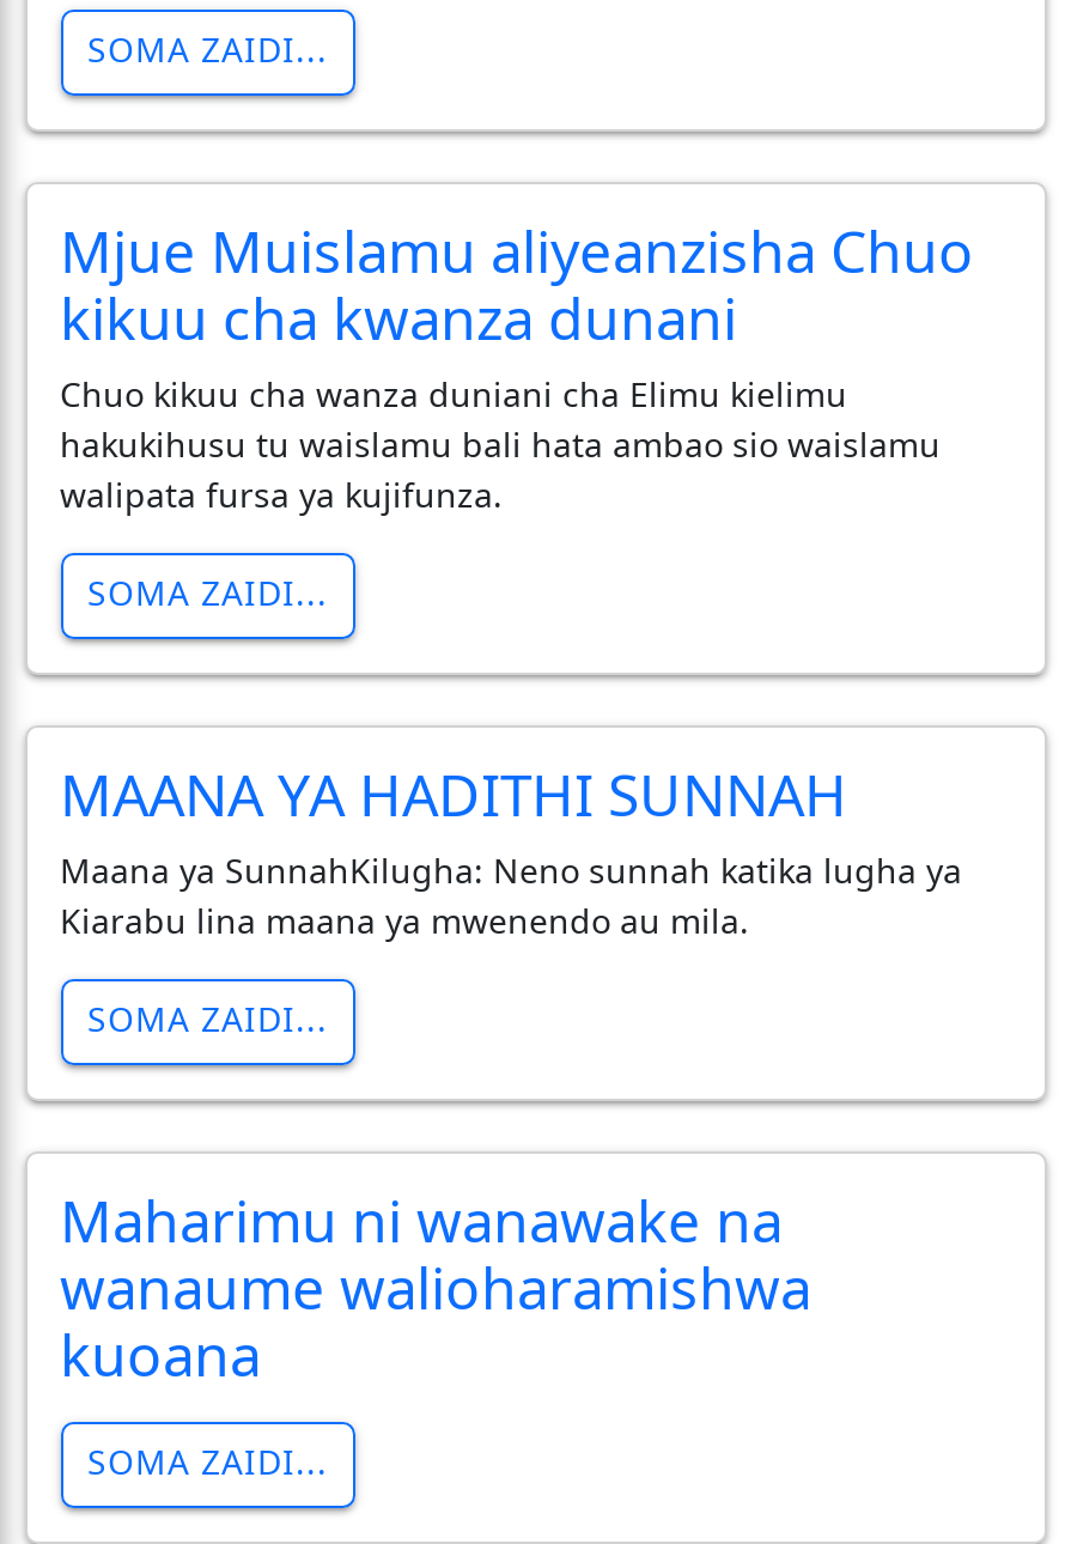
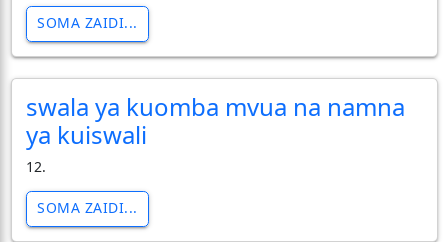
- Mjue Muislamu aliyeanzisha Chuo
- kikuu cha kwanza dunani
- Chuo kikuu cha wanza duniani cha Elimu kielimu
- hakukihusu tu waislamu bali hata ambao sio waislamu
- walipata fursa ya kujifunza.
- SOMA ZAIDI...
- MAANA YA HADITHI SUNNAH
- Maana ya SunnahKilugha: Neno sunnah katika lugha ya
- Kiarabu lina maana ya mwenendo au mila.
- SOMA ZAIDI...
- Maharimu ni wanawake na
- wanaume walioharamishwa
- kuoana
+ swala ya kuomba mvua na namna
+ ya kuiswali
+ 12.
